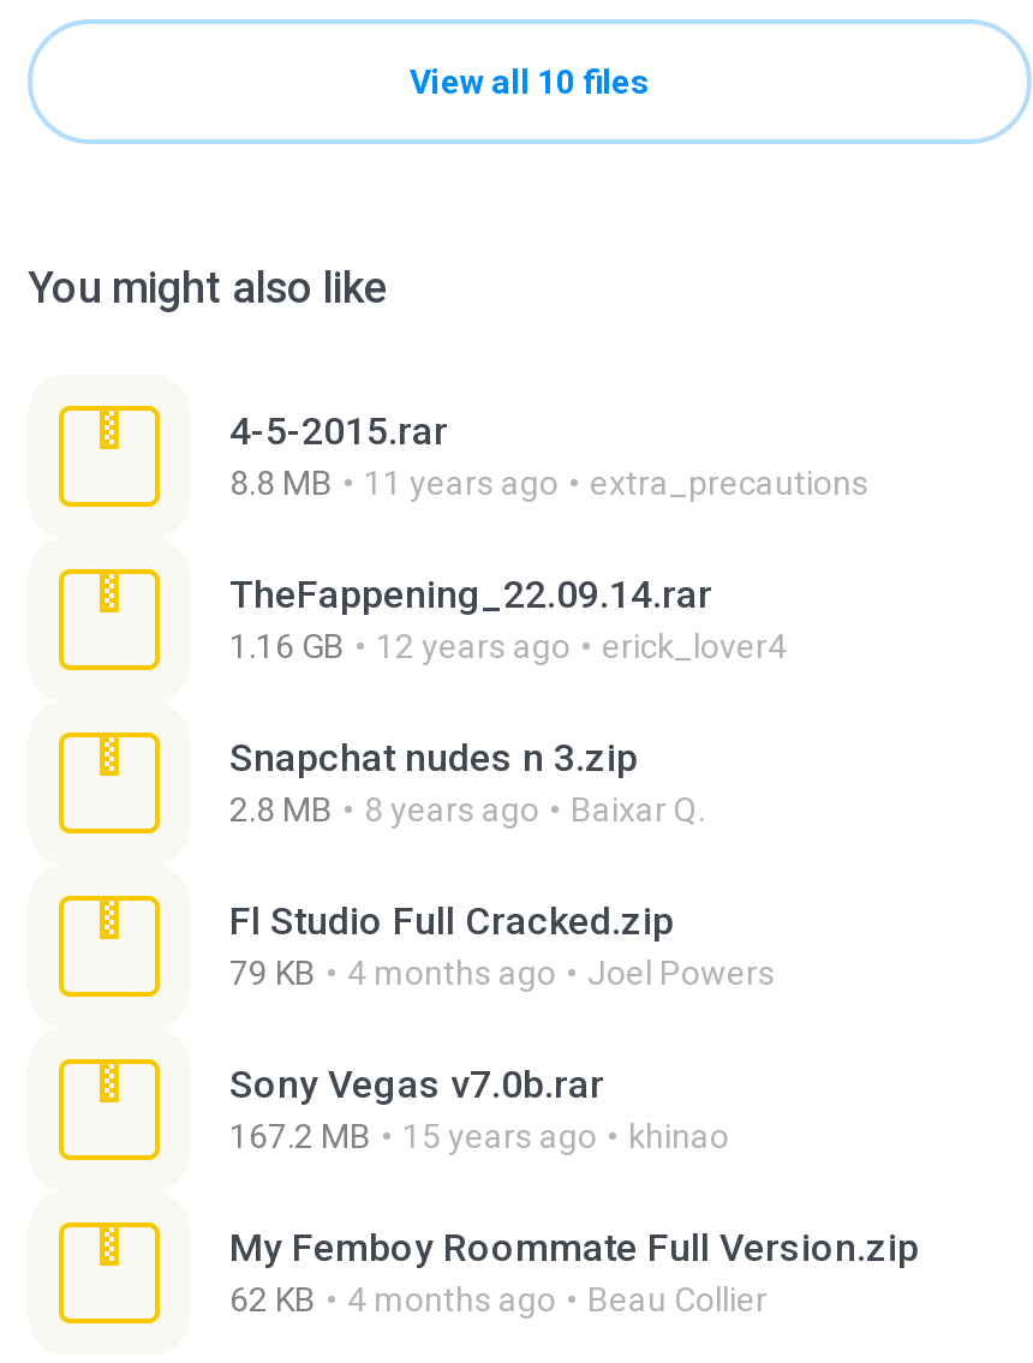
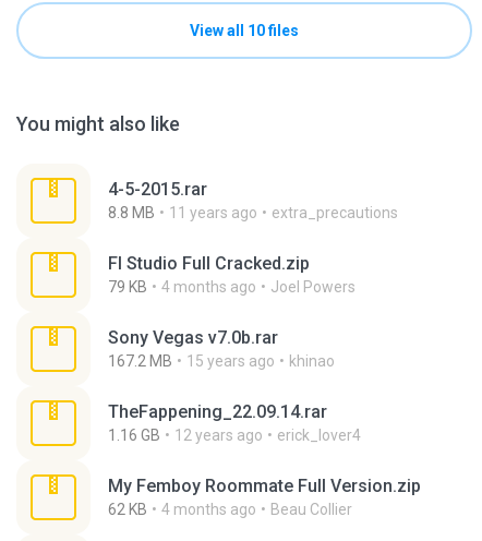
moved down: TheFappening_22.09.14.rar | 1.16 GB | 12 years ago | erick_lover4

- Snapchat nudes n 3.zip
- 2.8 MB
- 8 years ago
- Baixar Q.

moved up: Fl Studio Full Cracked.zip | 79 KB | 4 months ago | Joel Powers | Sony Vegas v7.0b.rar | 167.2 MB | 15 years ago | khinao
